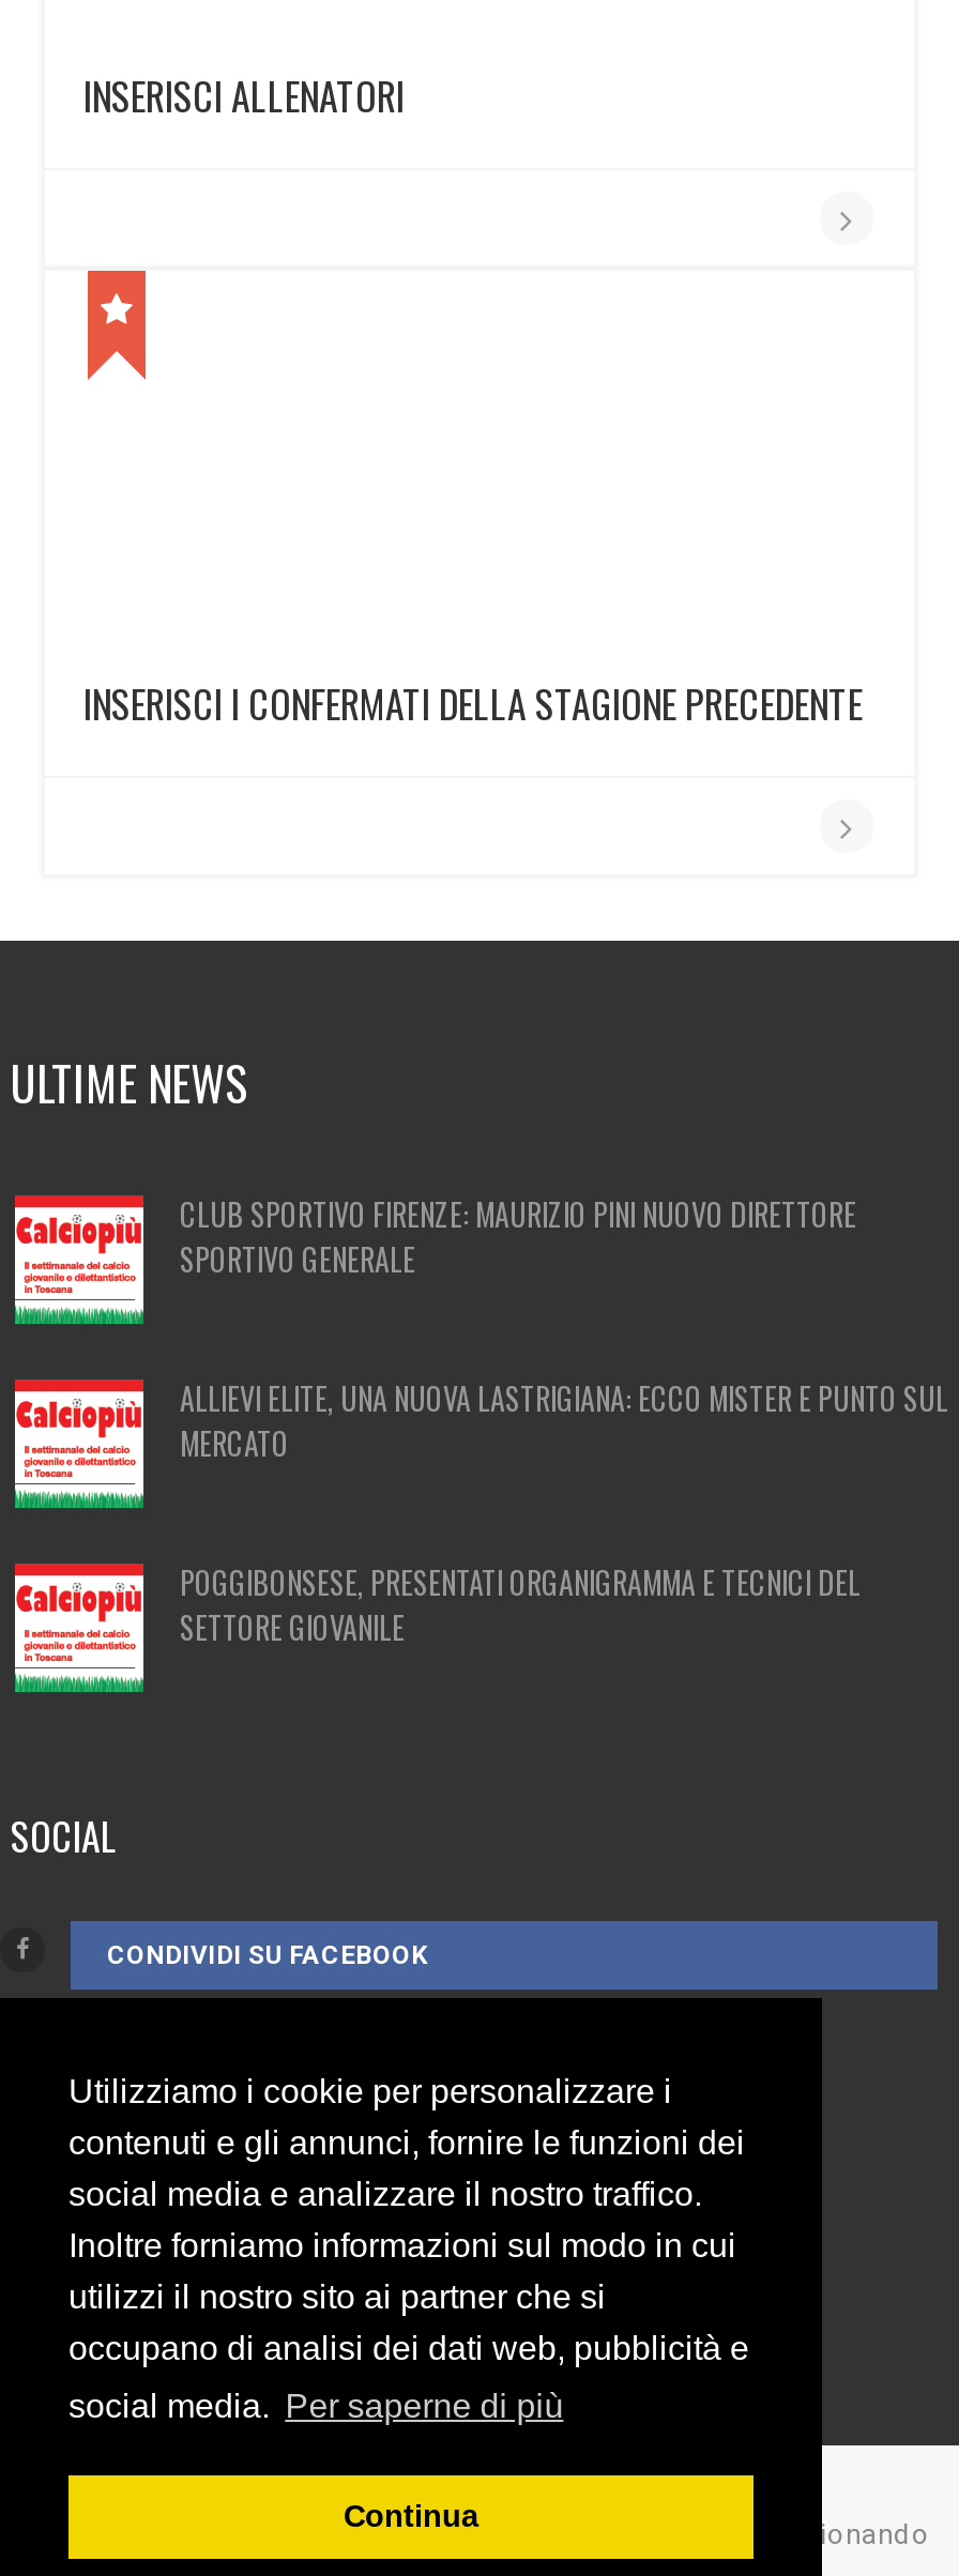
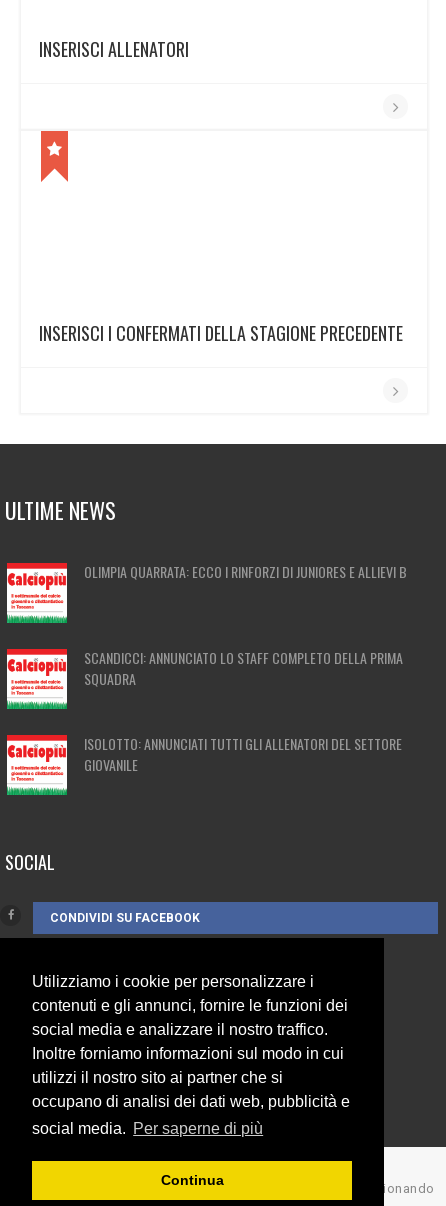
- CLUB SPORTIVO FIRENZE: MAURIZIO PINI NUOVO DIRETTORE
- SPORTIVO GENERALE
+ OLIMPIA QUARRATA: ECCO I RINFORZI DI JUNIORES E ALLIEVI B

- ALLIEVI ELITE, UNA NUOVA LASTRIGIANA: ECCO MISTER E PUNTO SUL
- MERCATO
+ SCANDICCI: ANNUNCIATO LO STAFF COMPLETO DELLA PRIMA
+ SQUADRA

- POGGIBONSESE, PRESENTATI ORGANIGRAMMA E TECNICI DEL
- SETTORE GIOVANILE
+ ISOLOTTO: ANNUNCIATI TUTTI GLI ALLENATORI DEL SETTORE
+ GIOVANILE
